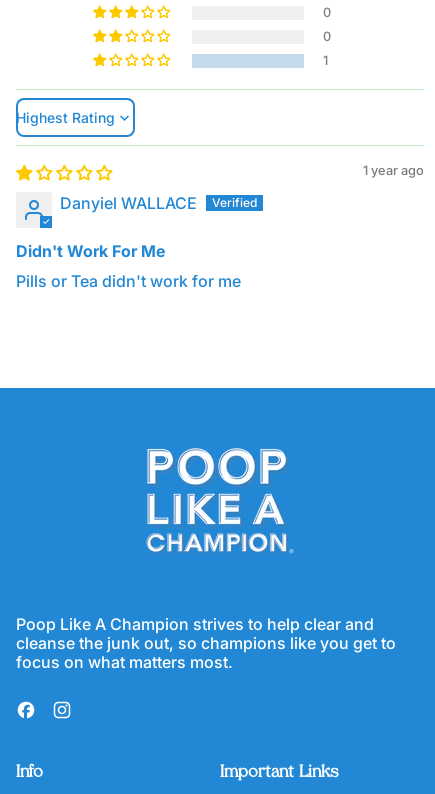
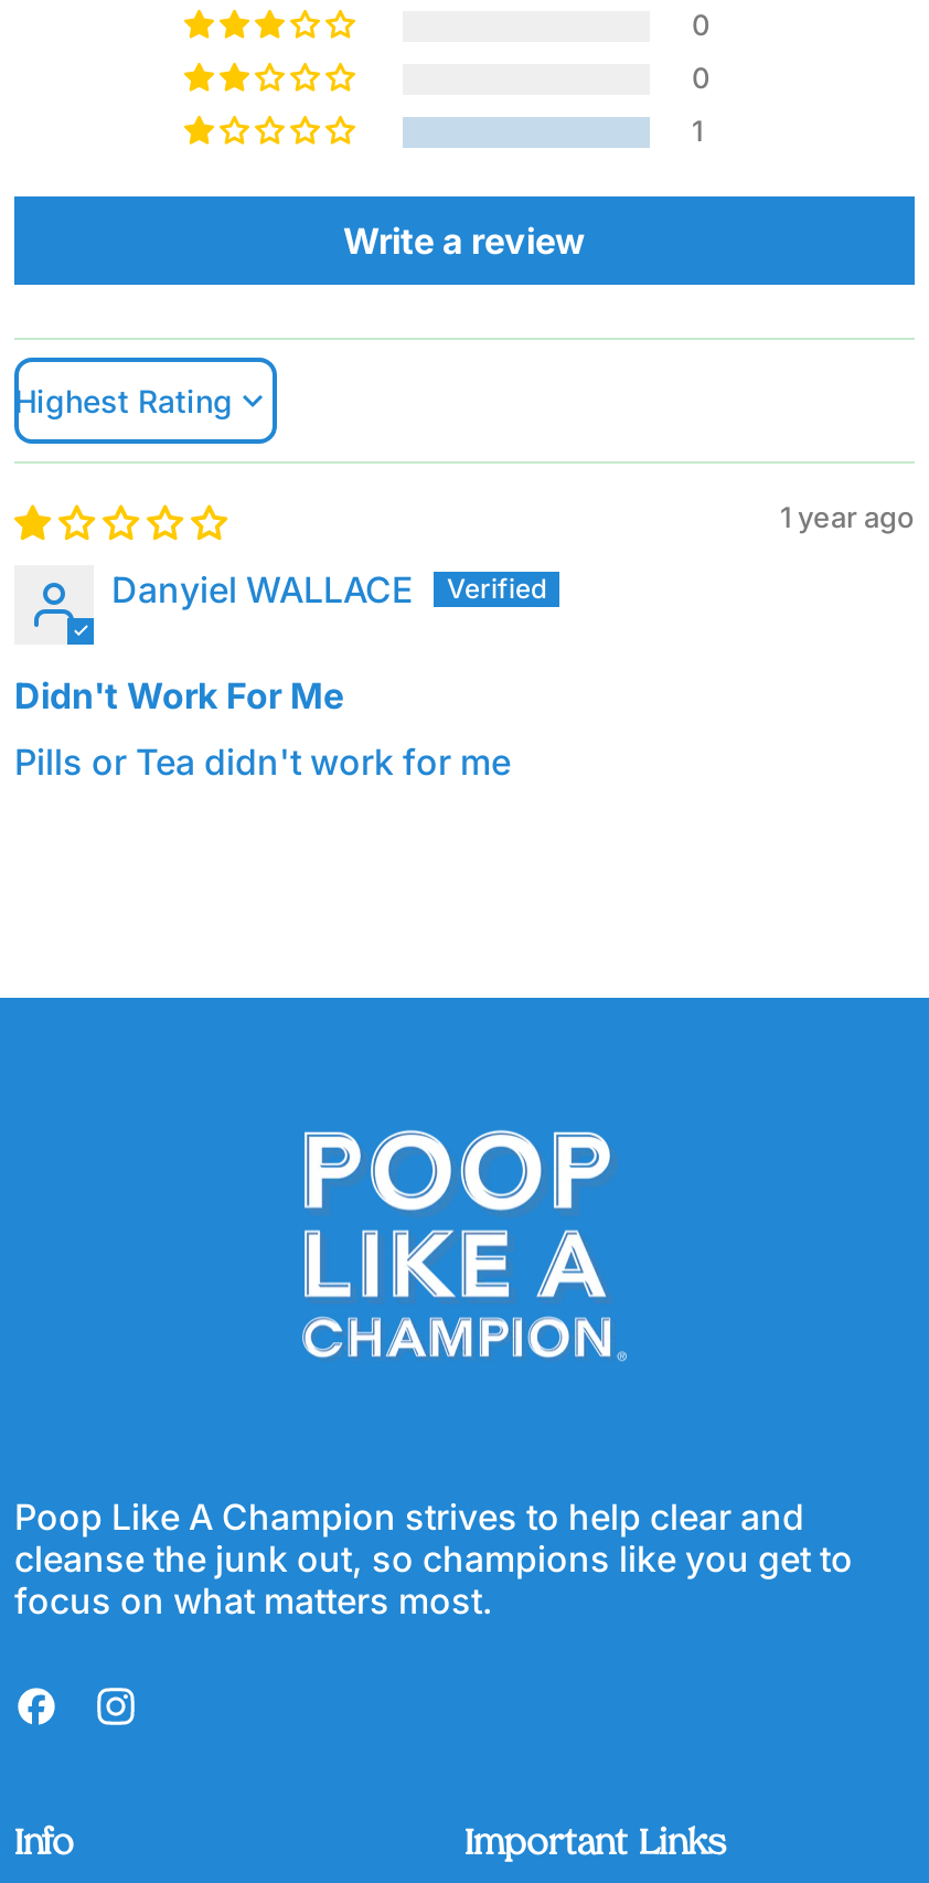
+ Write a review
